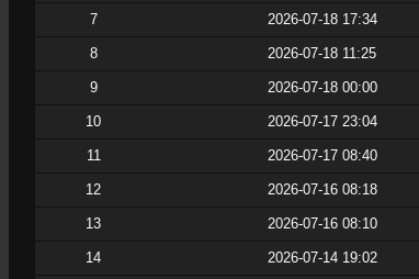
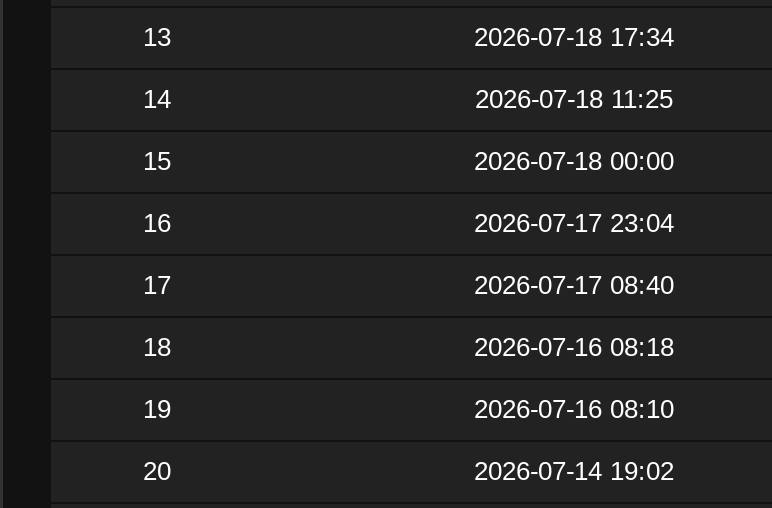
- 7
+ 13

- 8
+ 14

- 9
+ 15

- 10
+ 16

- 11
+ 17

- 12
+ 18

- 13
+ 19

- 14
+ 20
